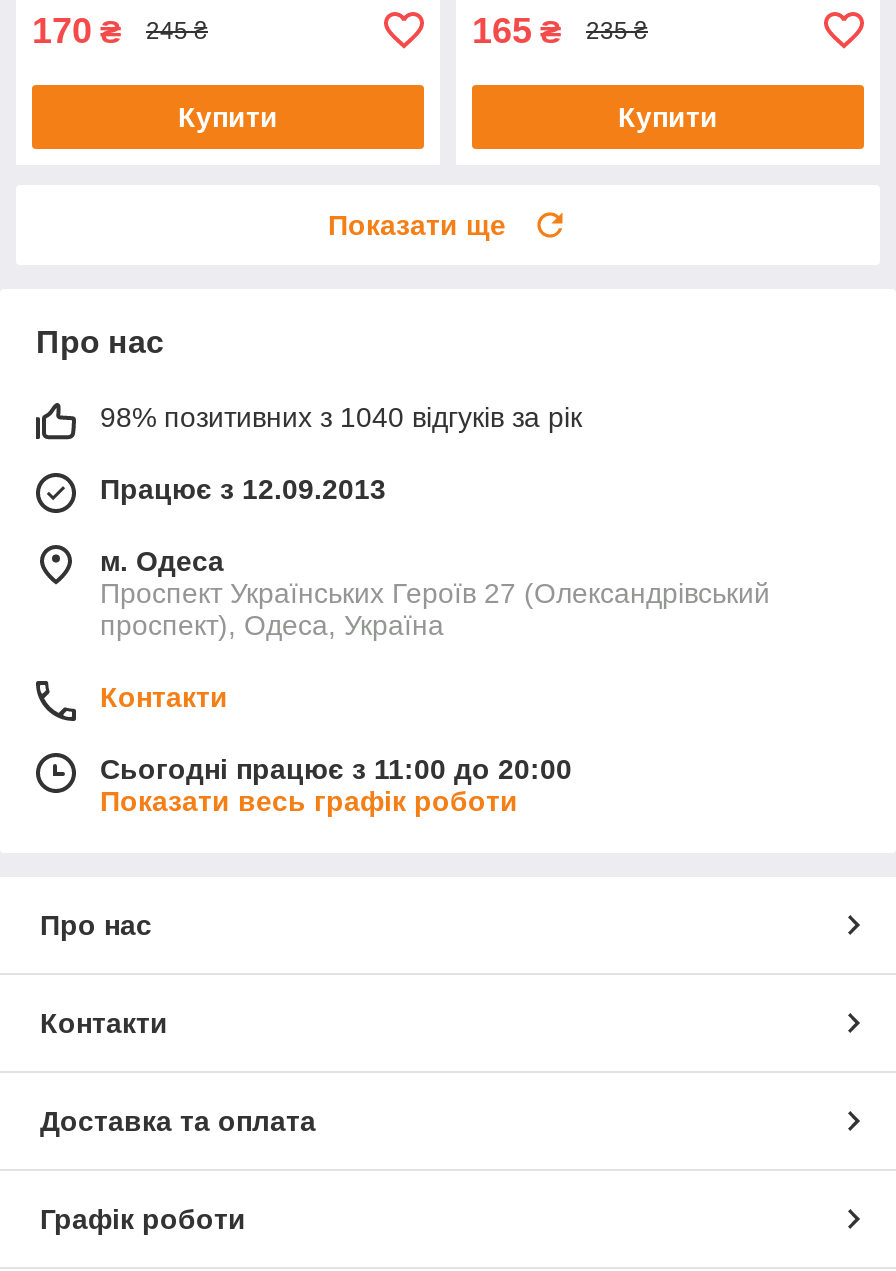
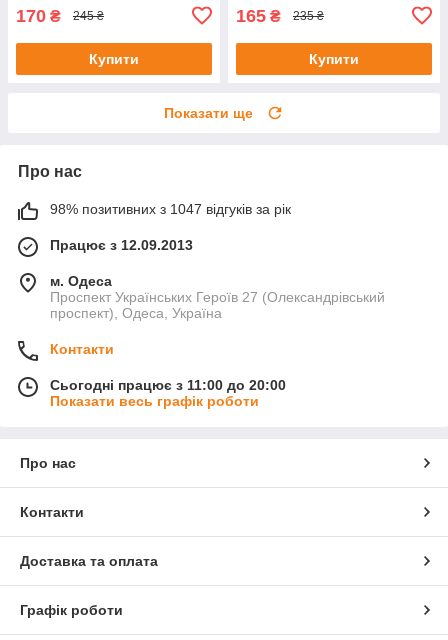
- 98% позитивних з 1040 відгуків за рік
+ 98% позитивних з 1047 відгуків за рік
